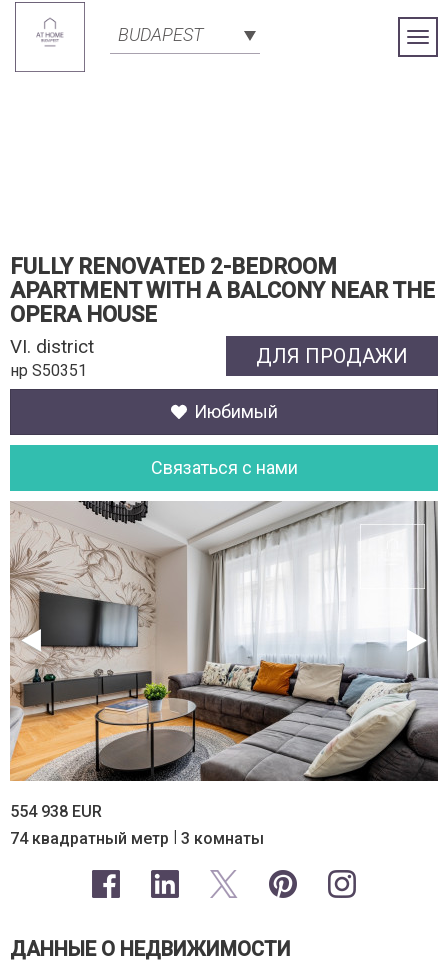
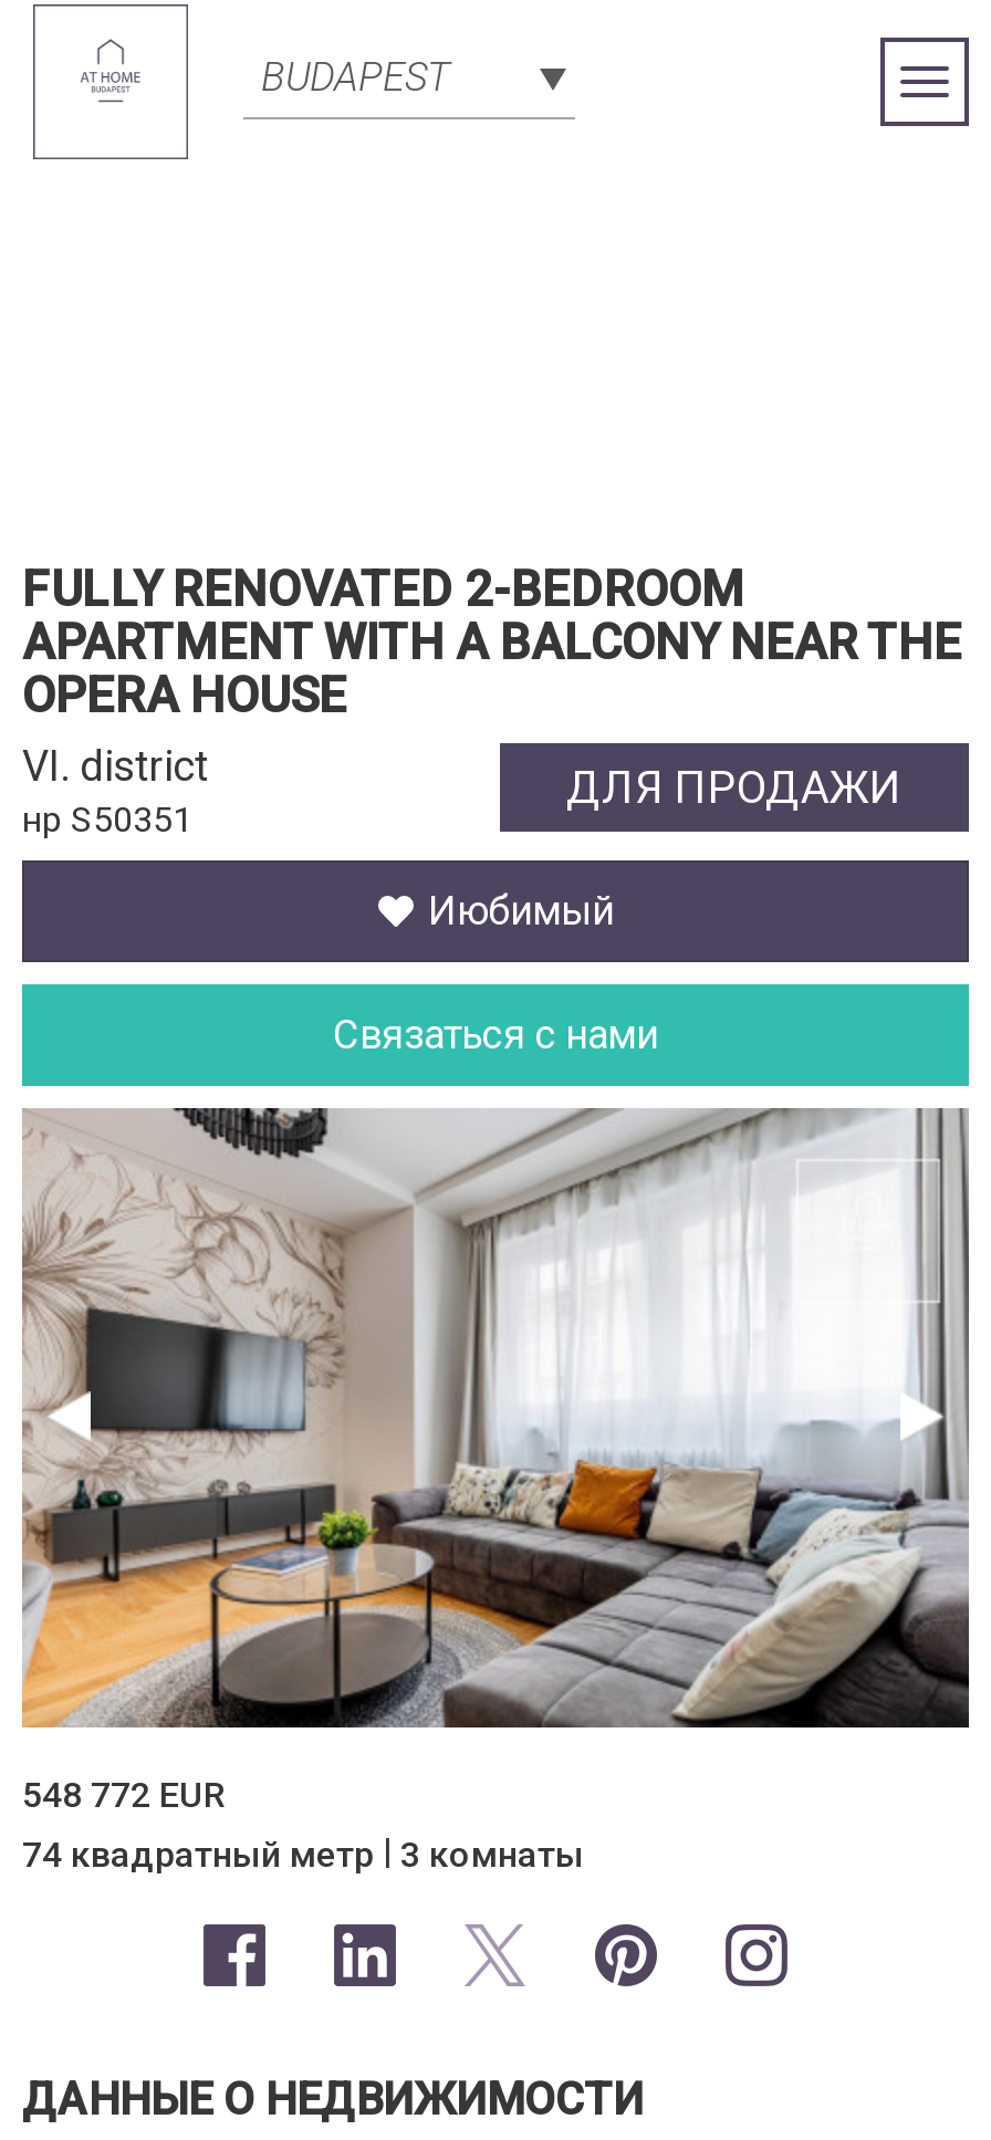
- 554 938 EUR
+ 548 772 EUR
